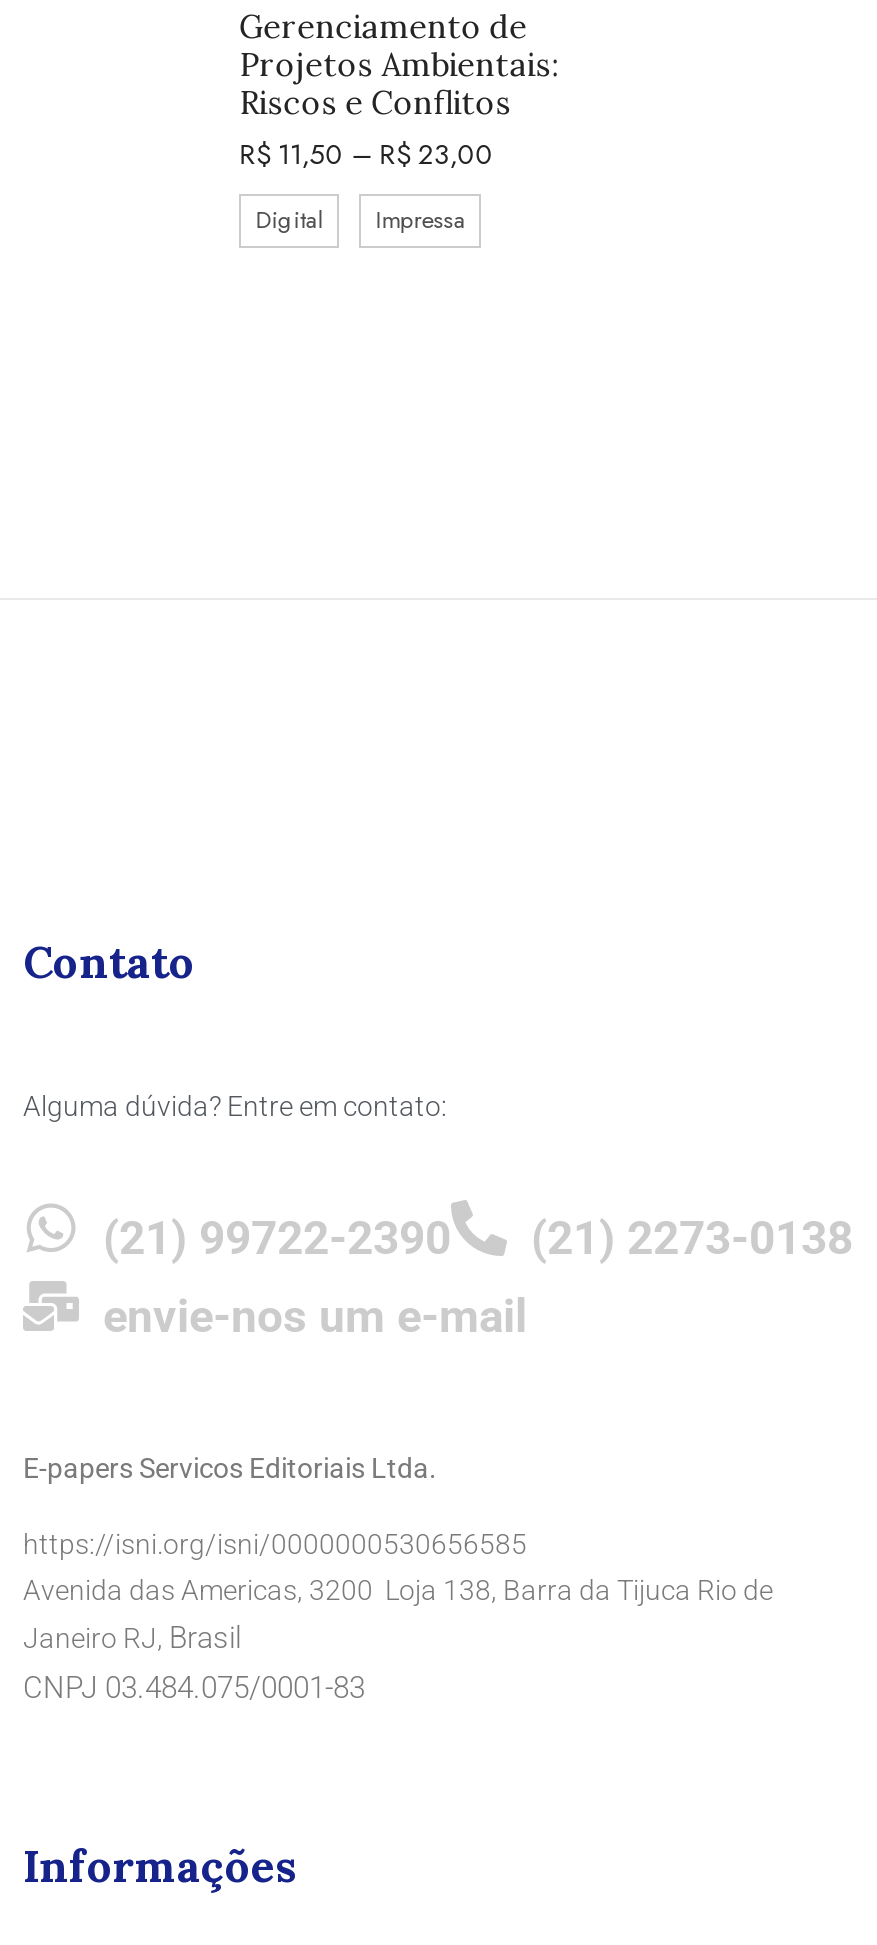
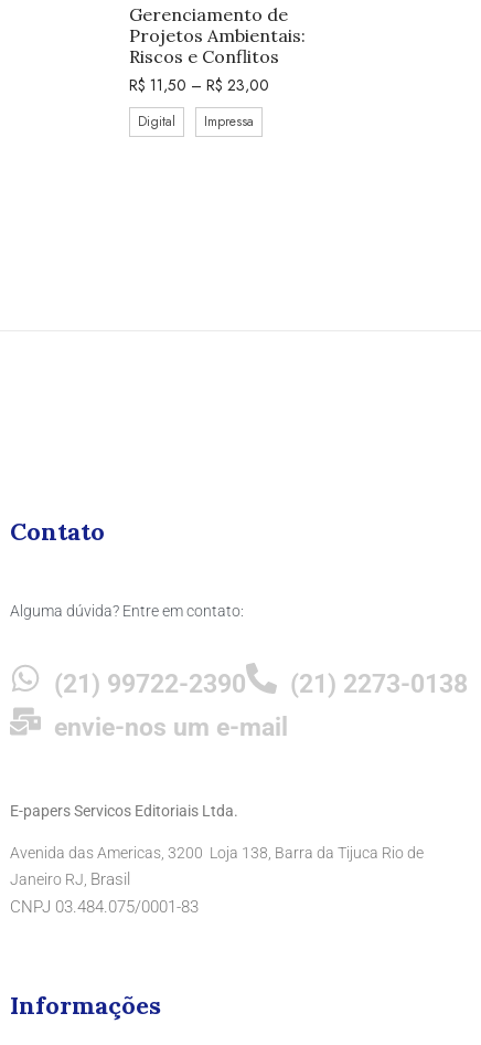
- https://isni.org/isni/0000000530656585
